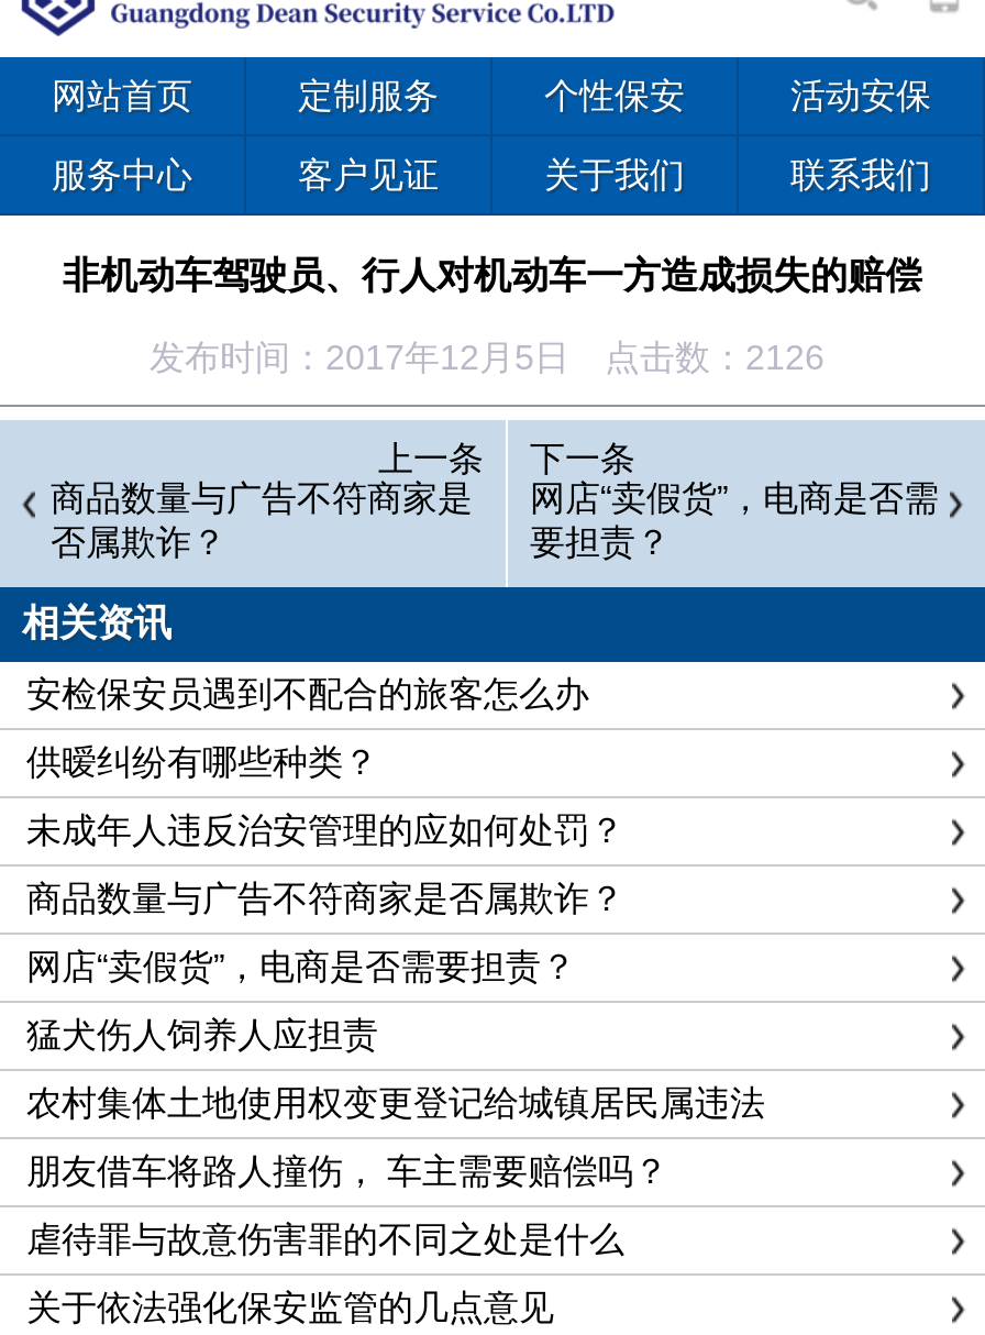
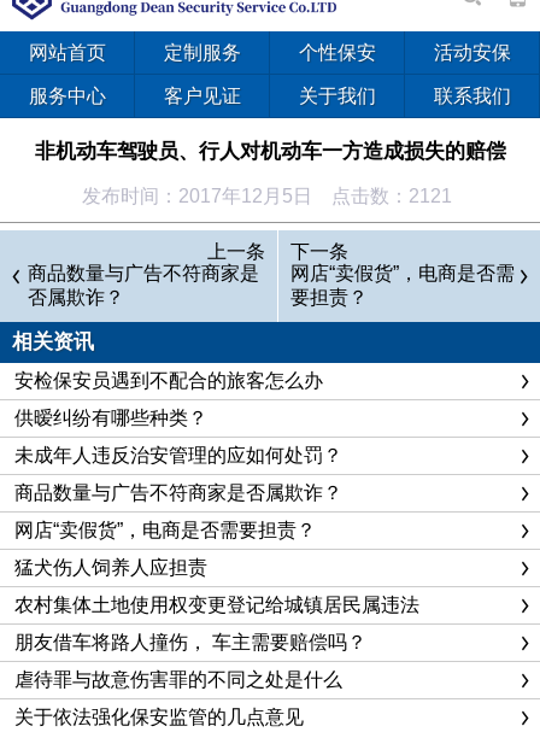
- 发布时间：2017年12月5日 点击数：2126
+ 发布时间：2017年12月5日 点击数：2121
